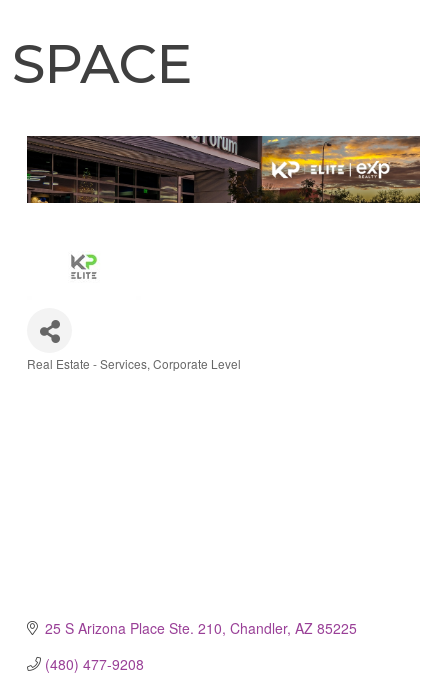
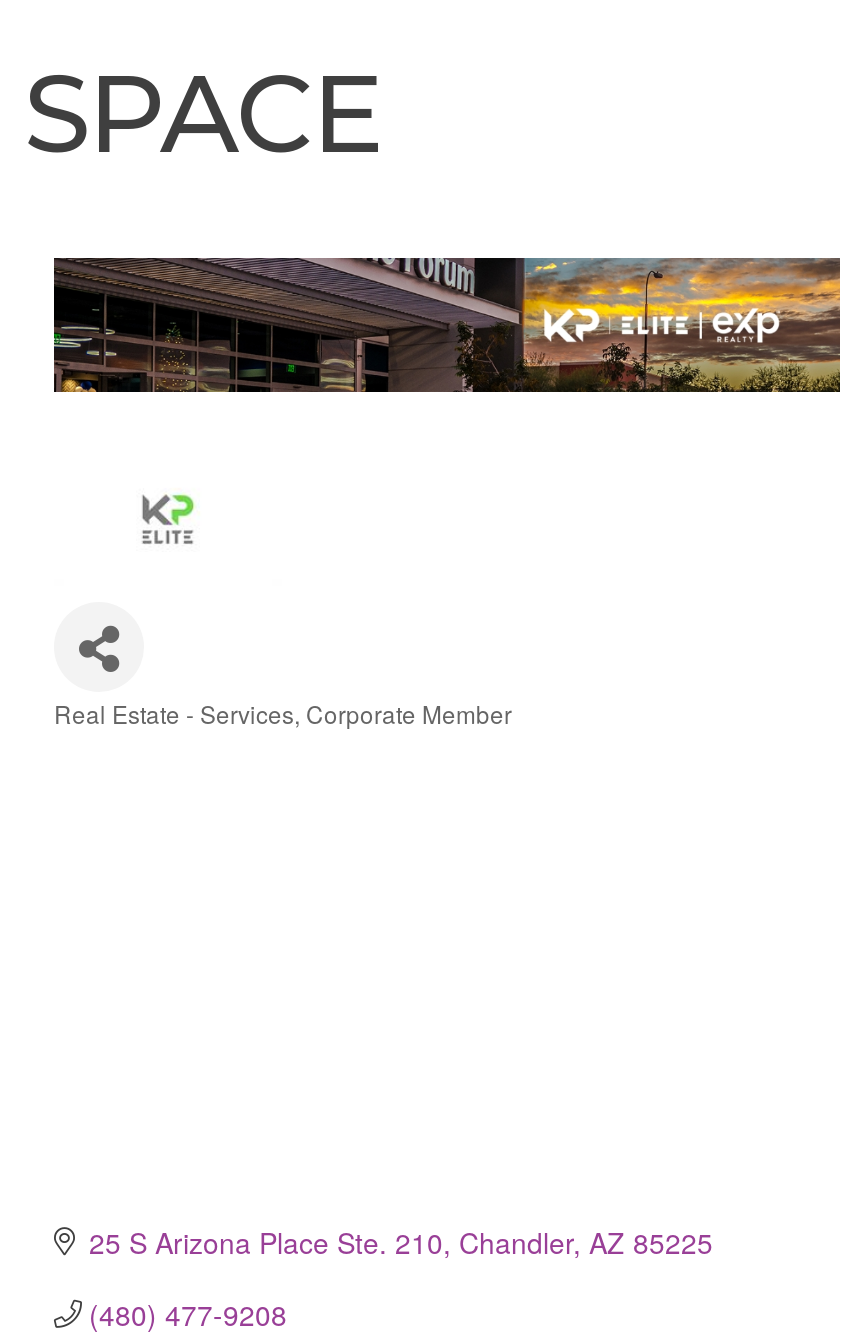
- Real Estate - Services Corporate Level
+ Real Estate - Services Corporate Member
